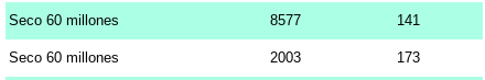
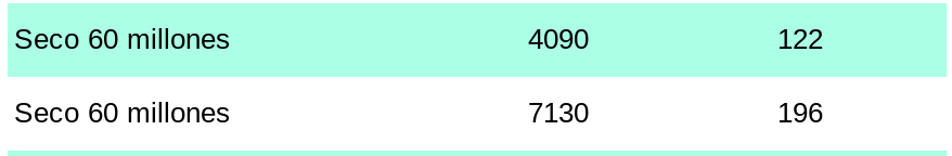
- 8577
+ 4090

- 141
+ 122

- 2003
+ 7130

- 173
+ 196
